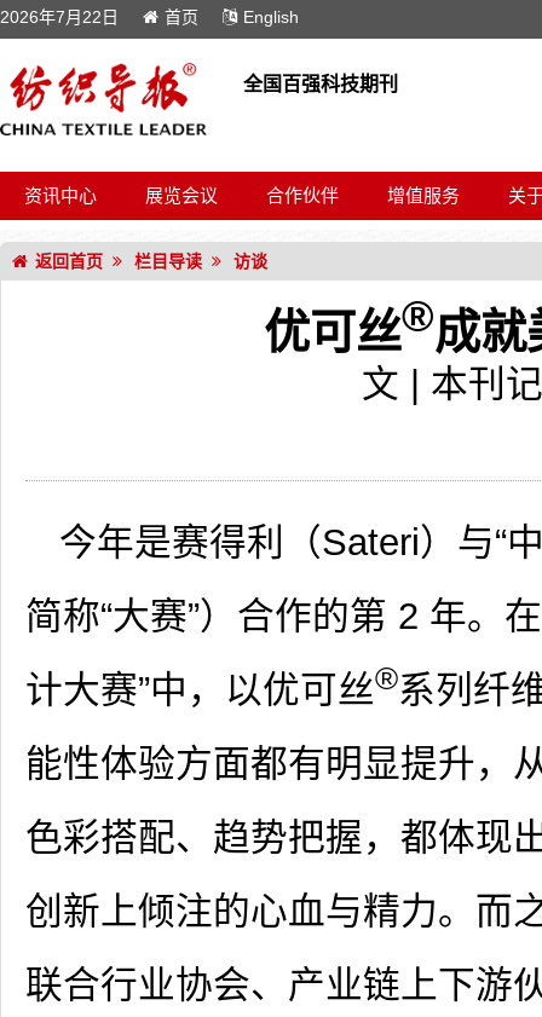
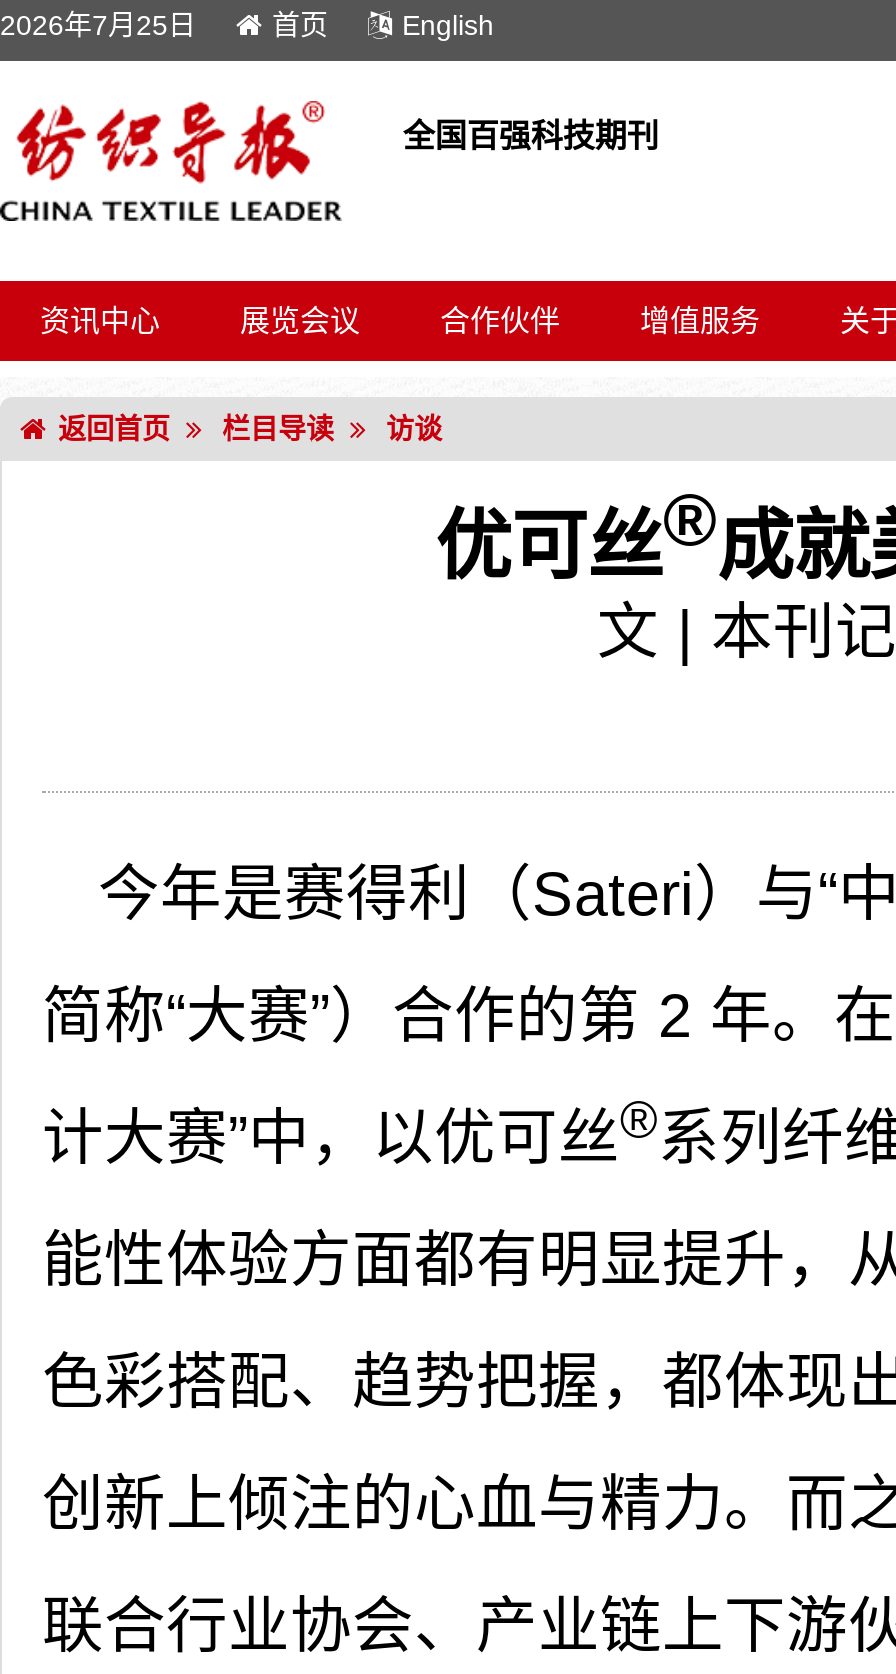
- 2026年7月22日
+ 2026年7月25日
